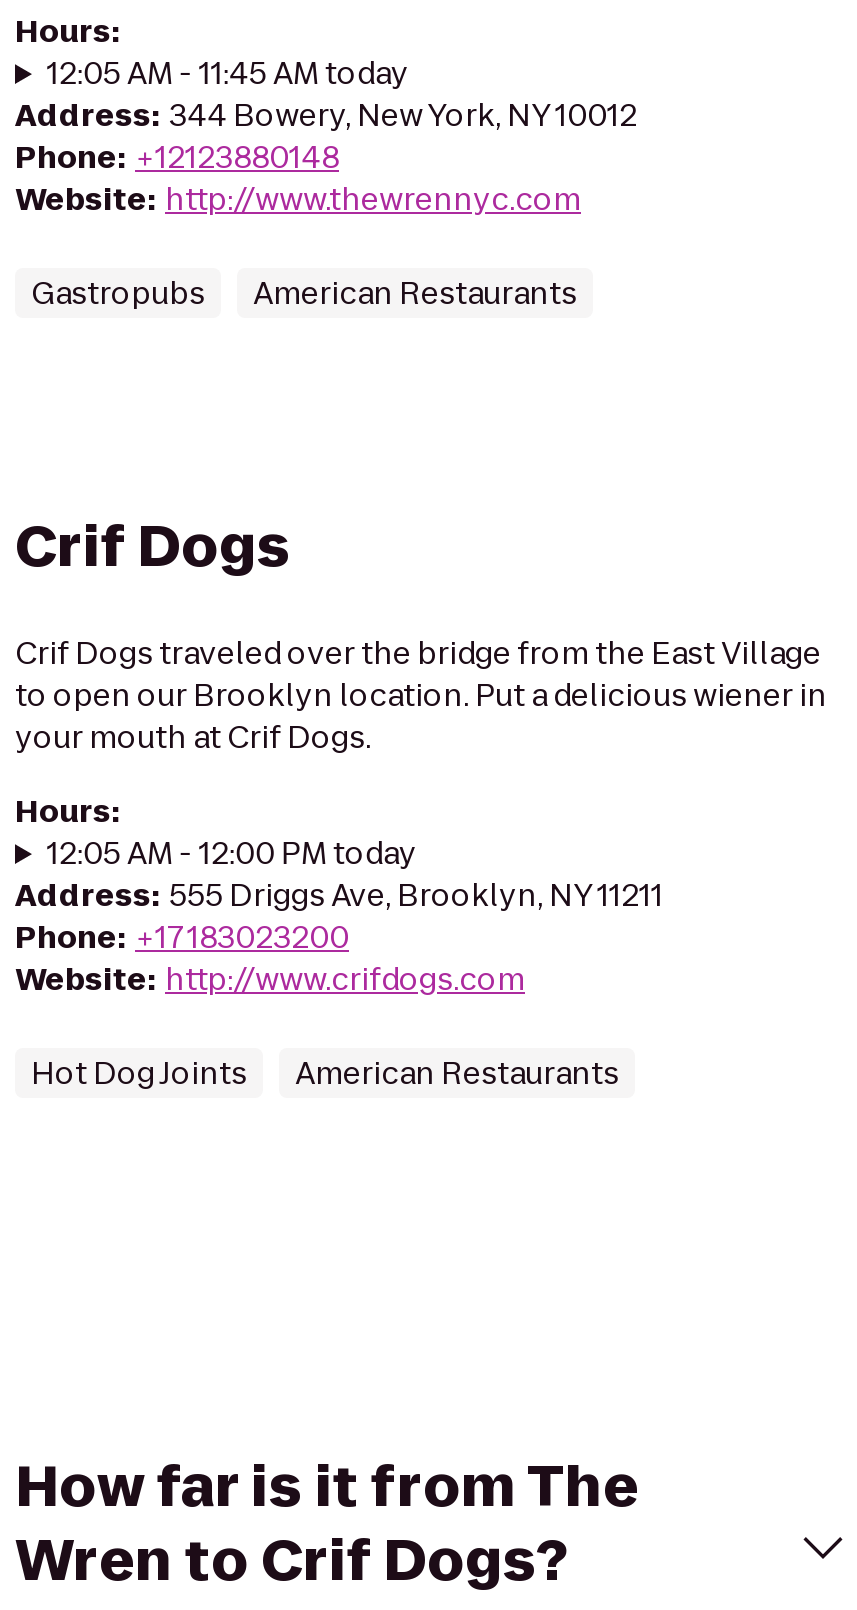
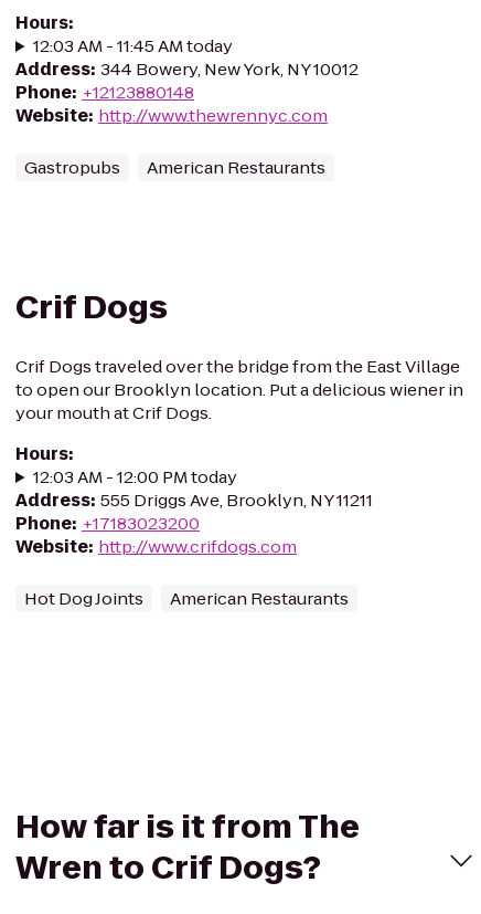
- 12:05 AM - 11:45 AM today
+ 12:03 AM - 11:45 AM today

- 12:05 AM - 12:00 PM today
+ 12:03 AM - 12:00 PM today
